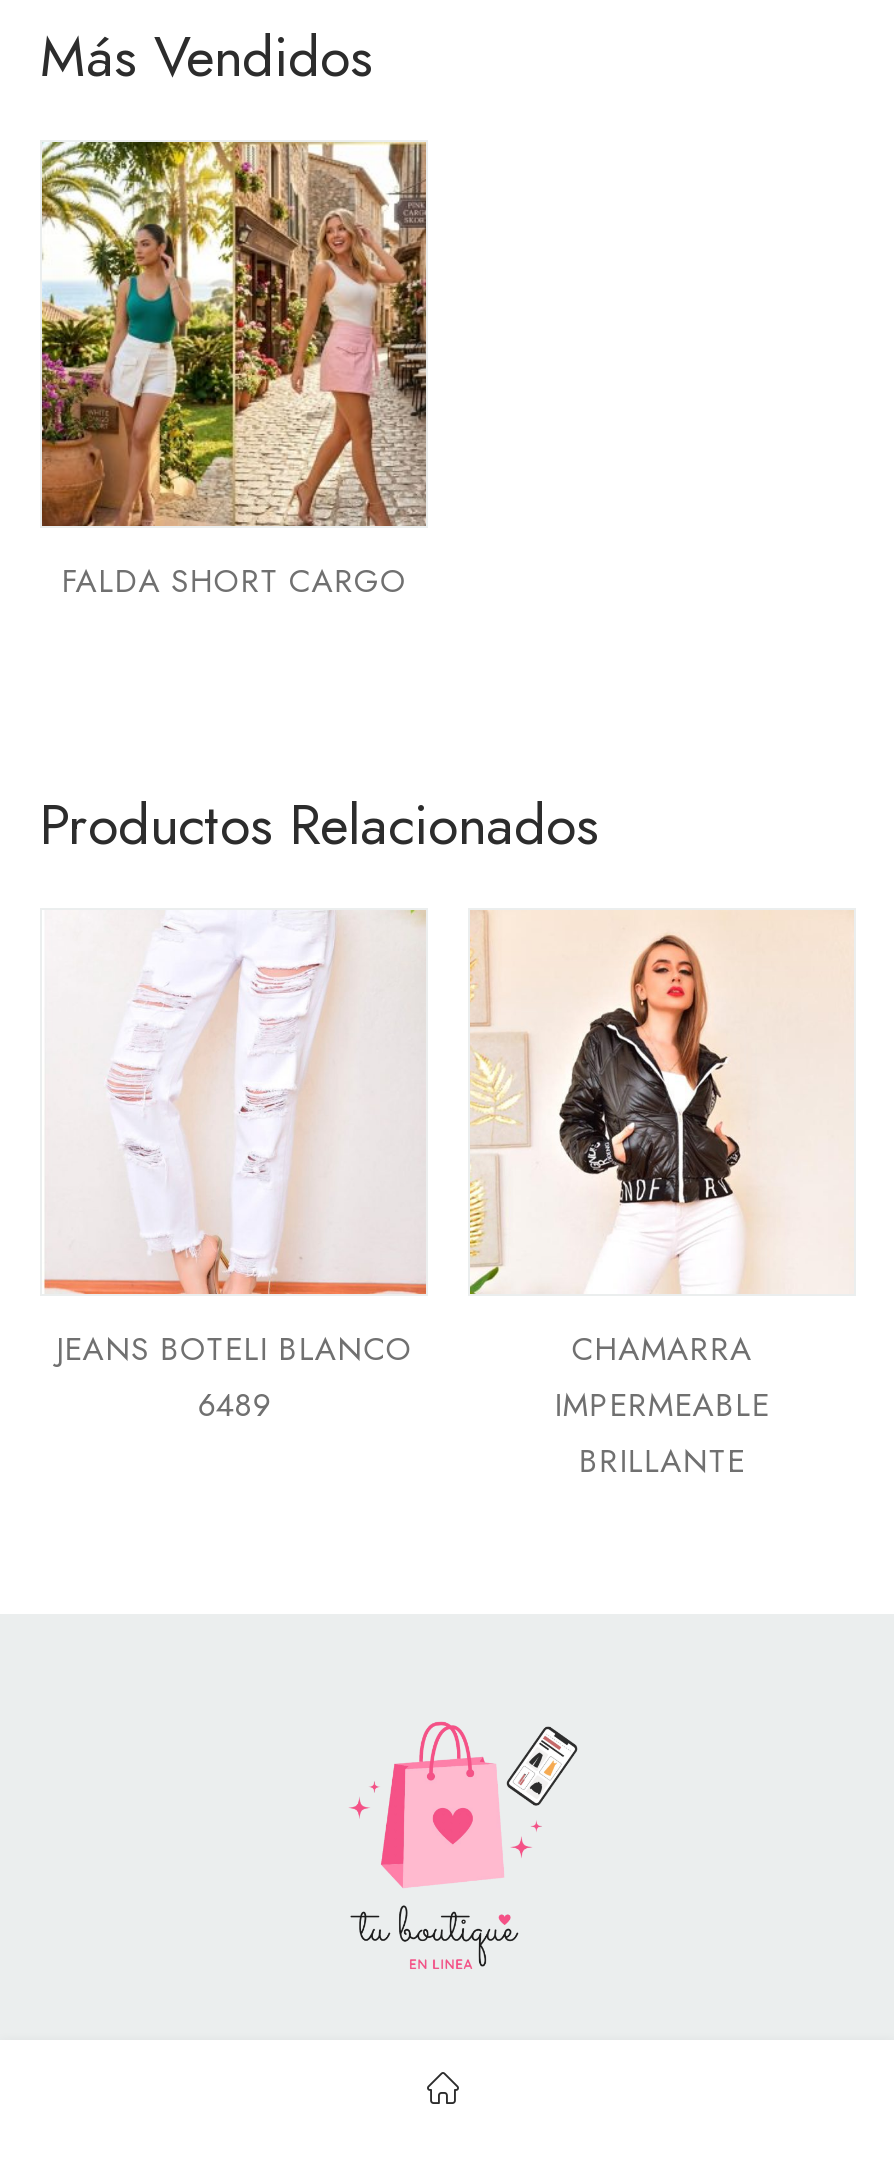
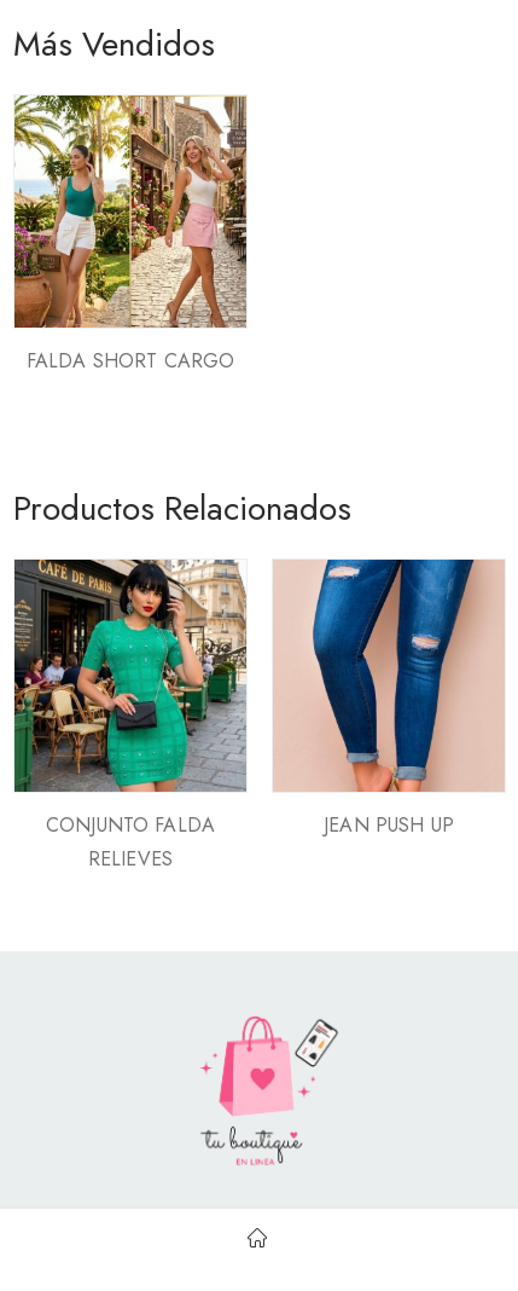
- [image]
- JEANS BOTELI BLANCO
- 6489
+ [image]
+ CONJUNTO FALDA
+ RELIEVES

- [image]
- CHAMARRA
- IMPERMEABLE
- BRILLANTE
+ [image]
+ JEAN PUSH UP
